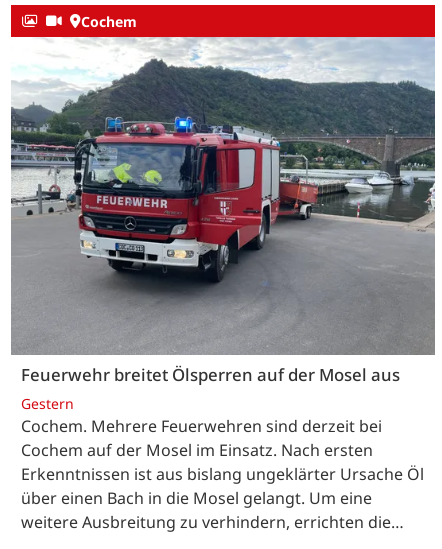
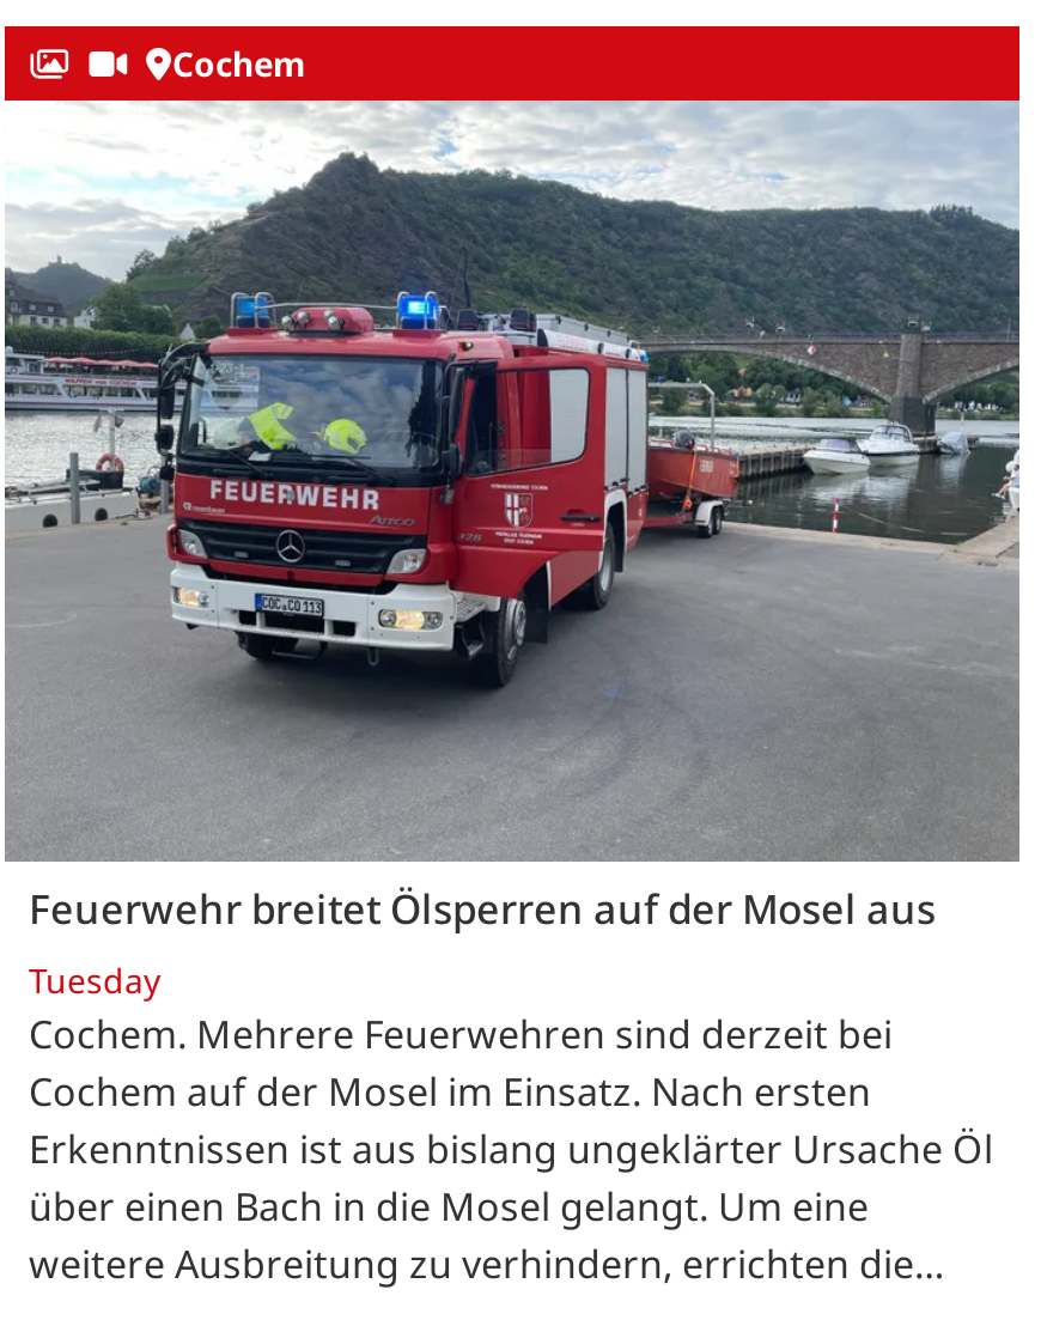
- Gestern
+ Tuesday
